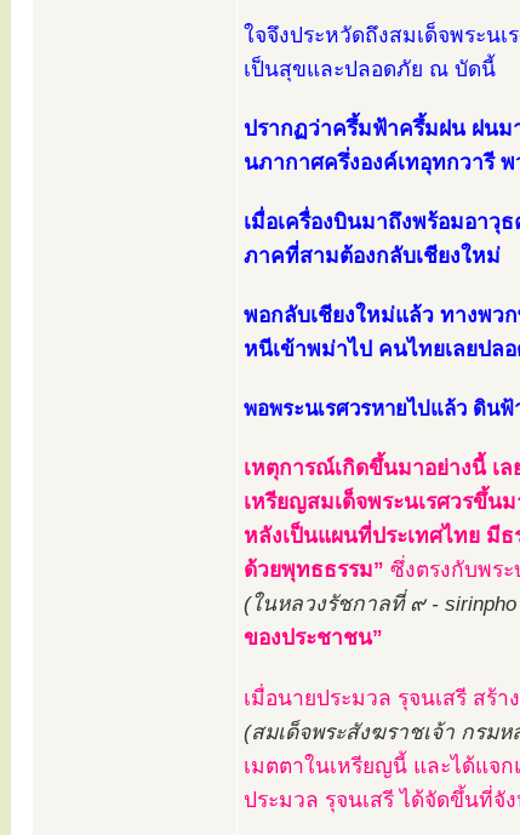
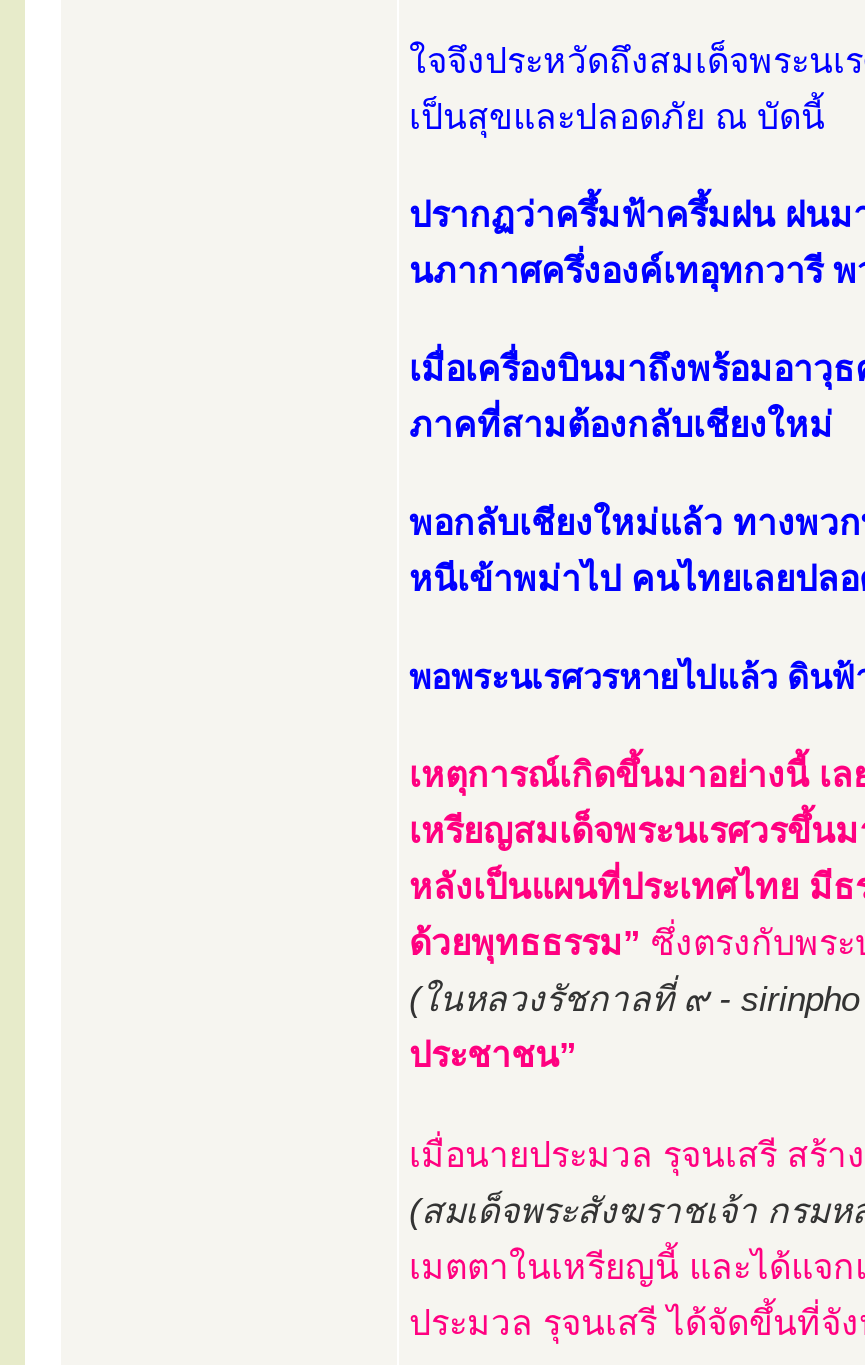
- ของประชาชน”
+ ประชาชน”
